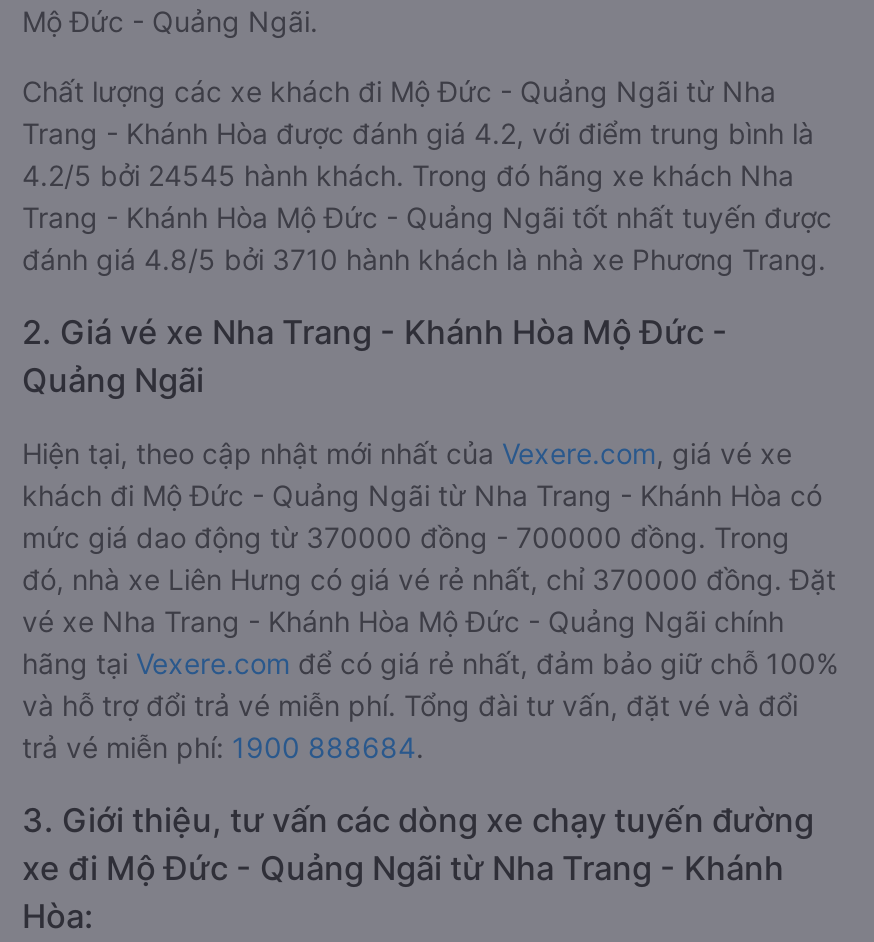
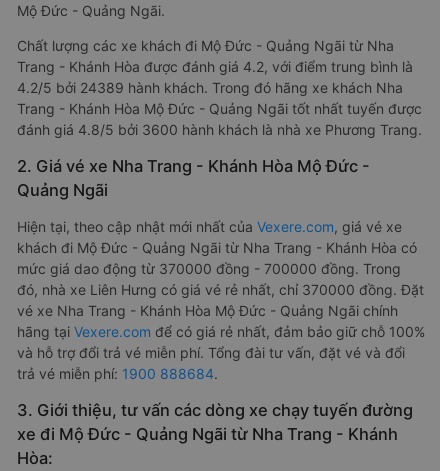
- 4.2/5 bởi 24545 hành khách. Trong đó hãng xe khách Nha
+ 4.2/5 bởi 24389 hành khách. Trong đó hãng xe khách Nha

- đánh giá 4.8/5 bởi 3710 hành khách là nhà xe Phương Trang.
+ đánh giá 4.8/5 bởi 3600 hành khách là nhà xe Phương Trang.
